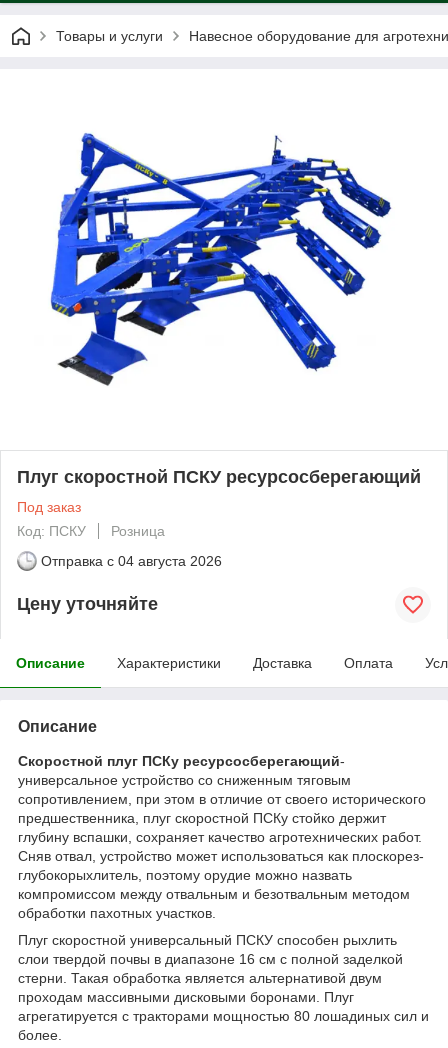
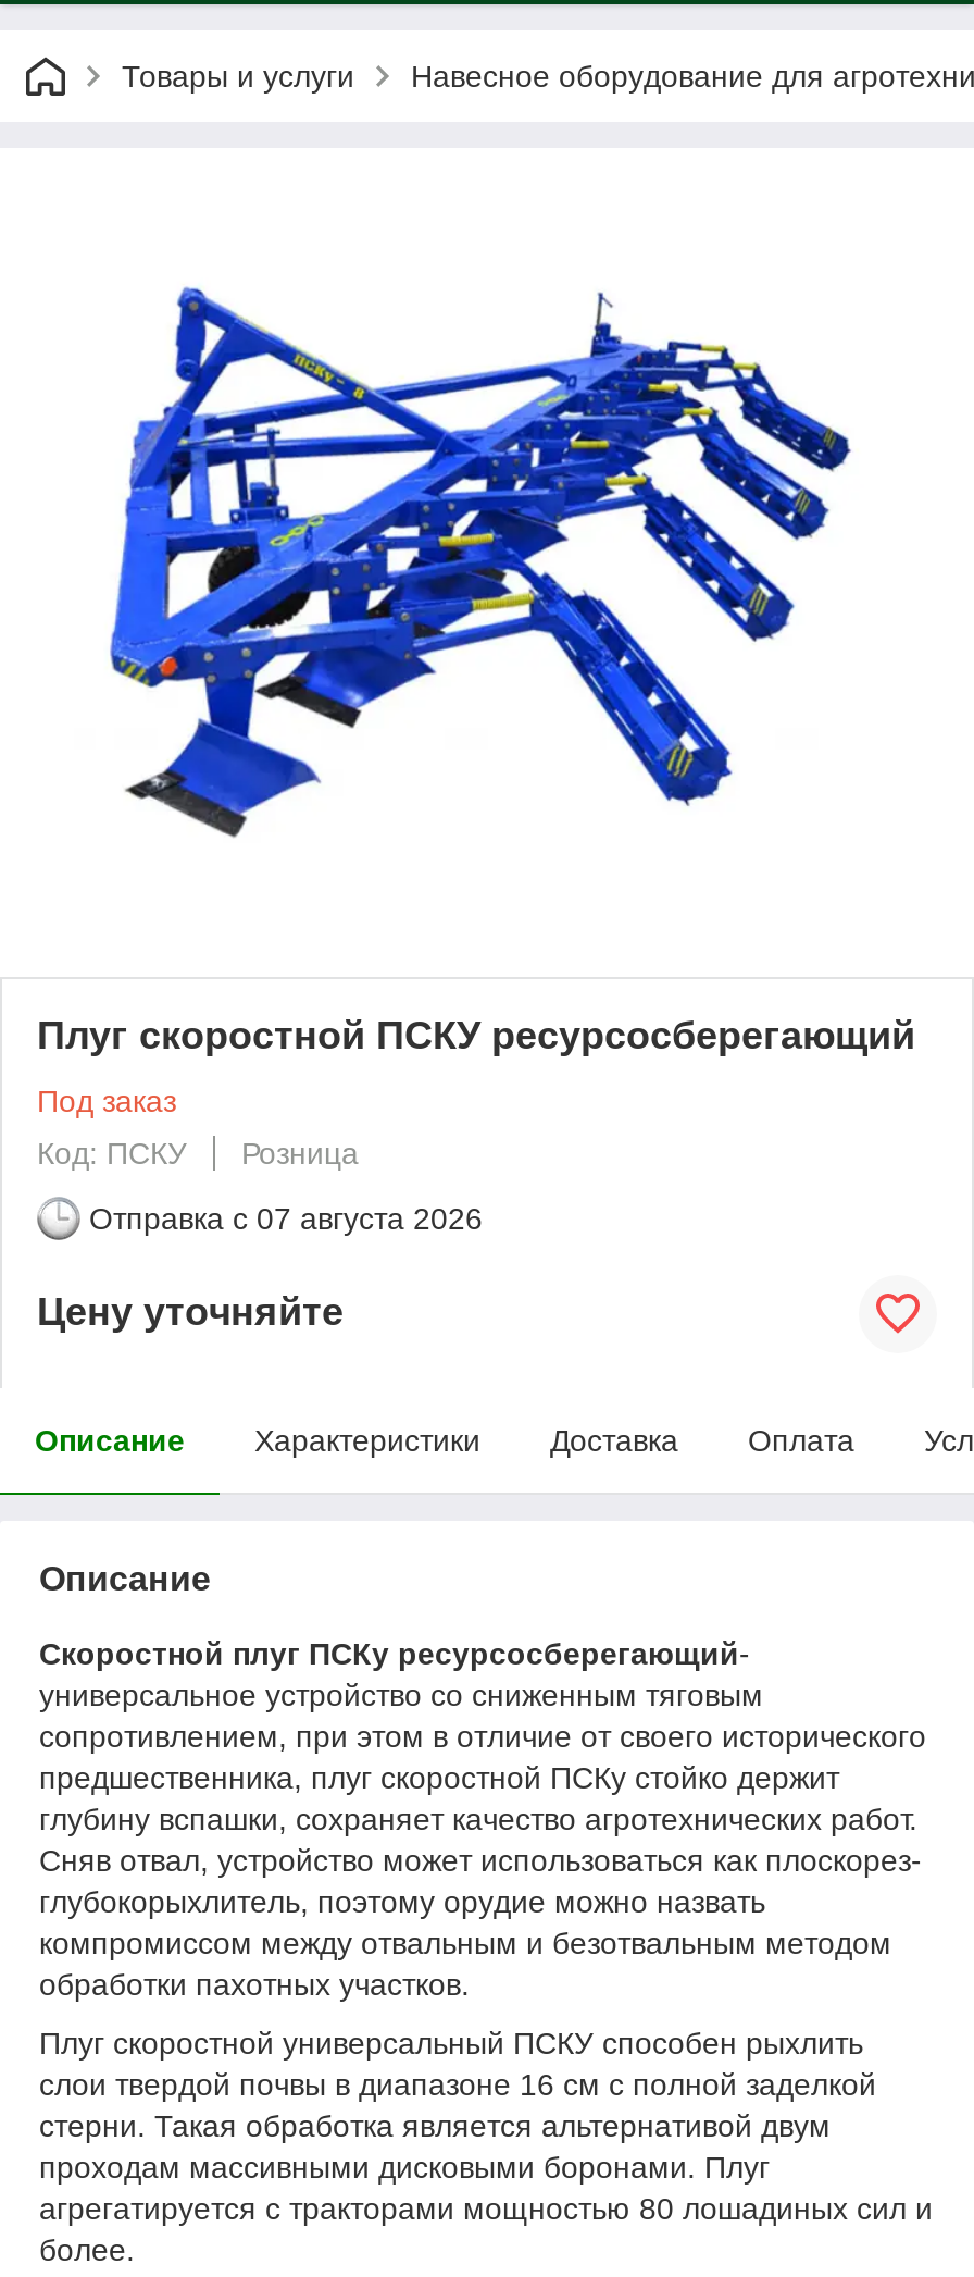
- Отправка с 04 августа 2026
+ Отправка с 07 августа 2026
